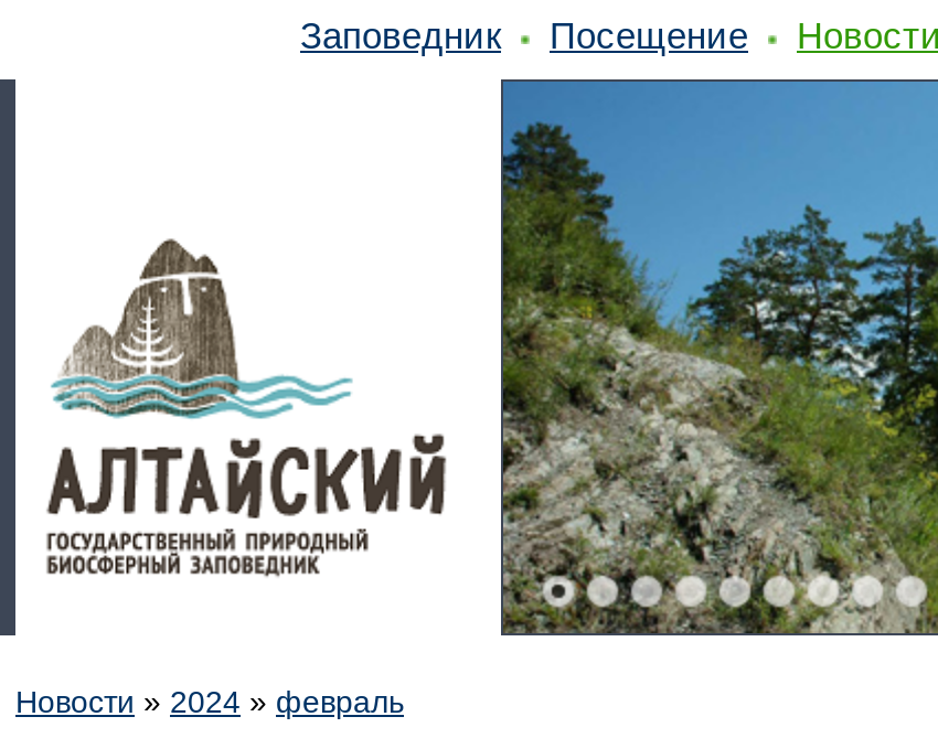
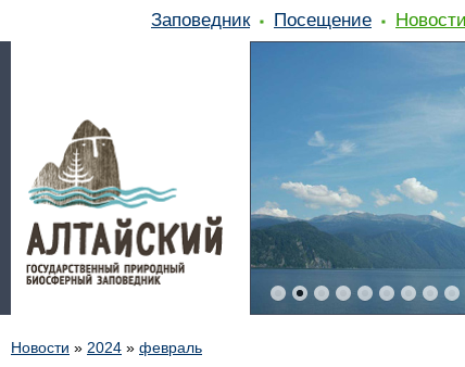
- [image]
+ [image]
